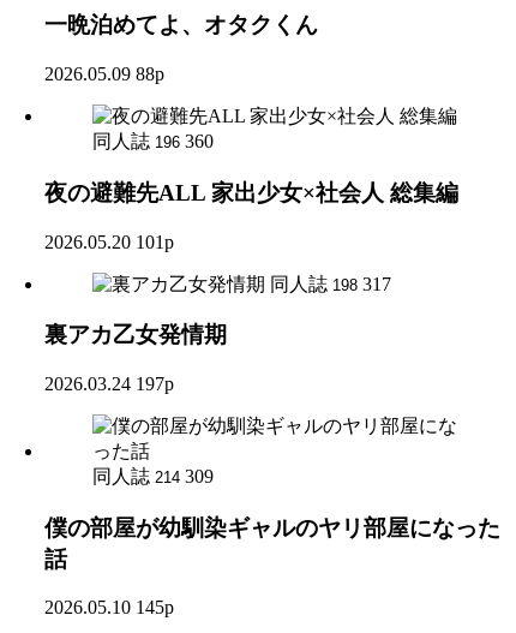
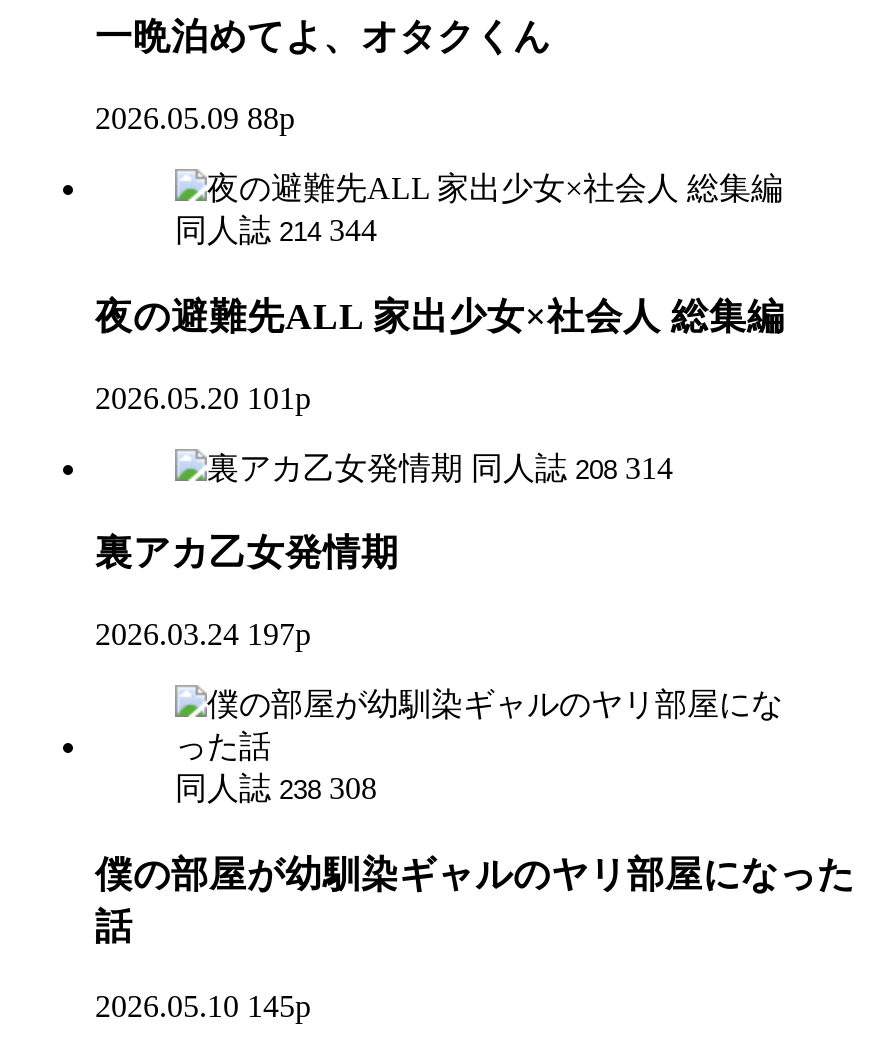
- 同人誌 196 360
+ 同人誌 214 344

- 同人誌 198 317
+ 同人誌 208 314

- 同人誌 214 309
+ 同人誌 238 308
